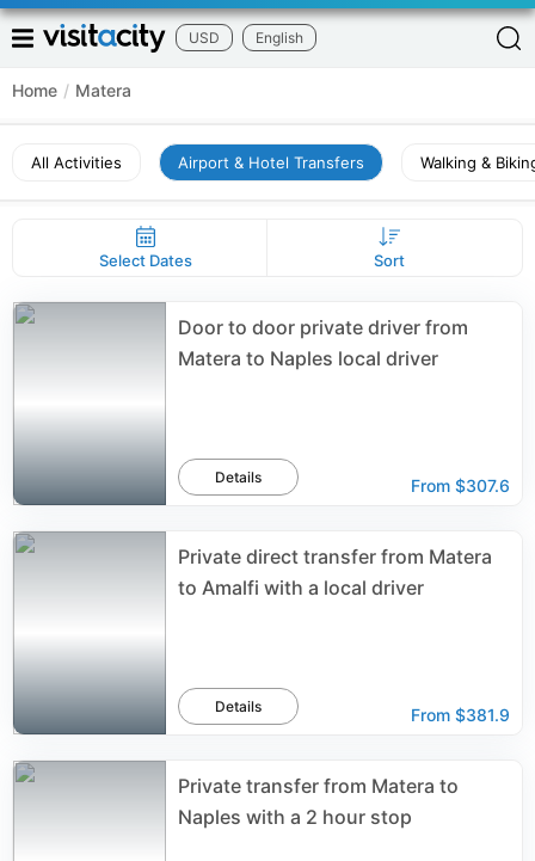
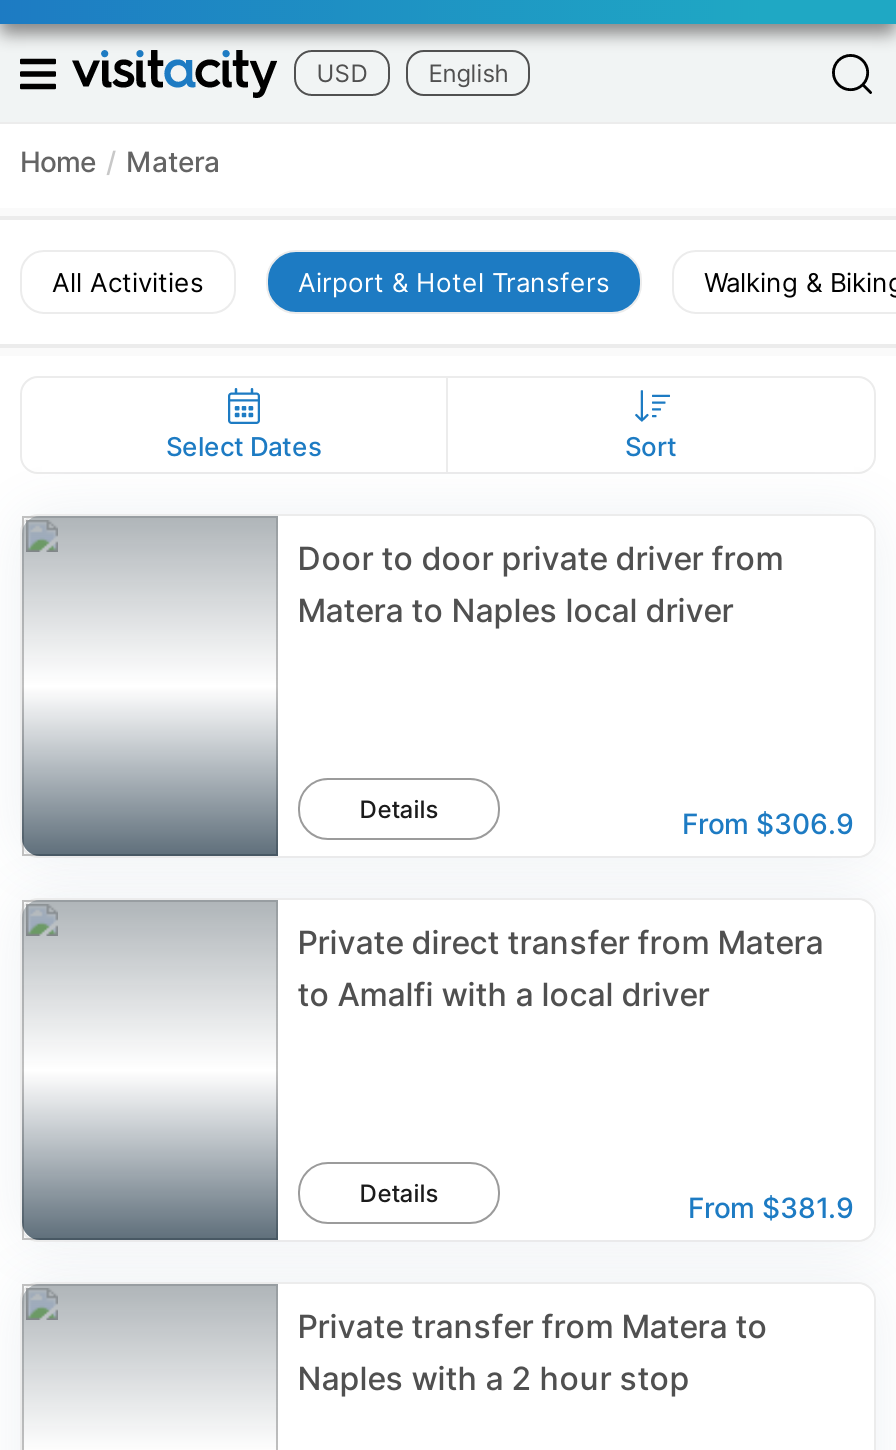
- From $307.6
+ From $306.9
